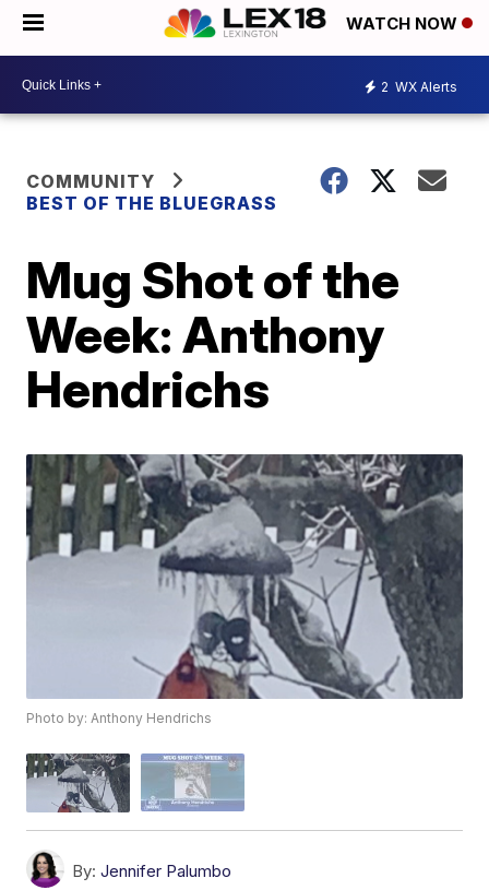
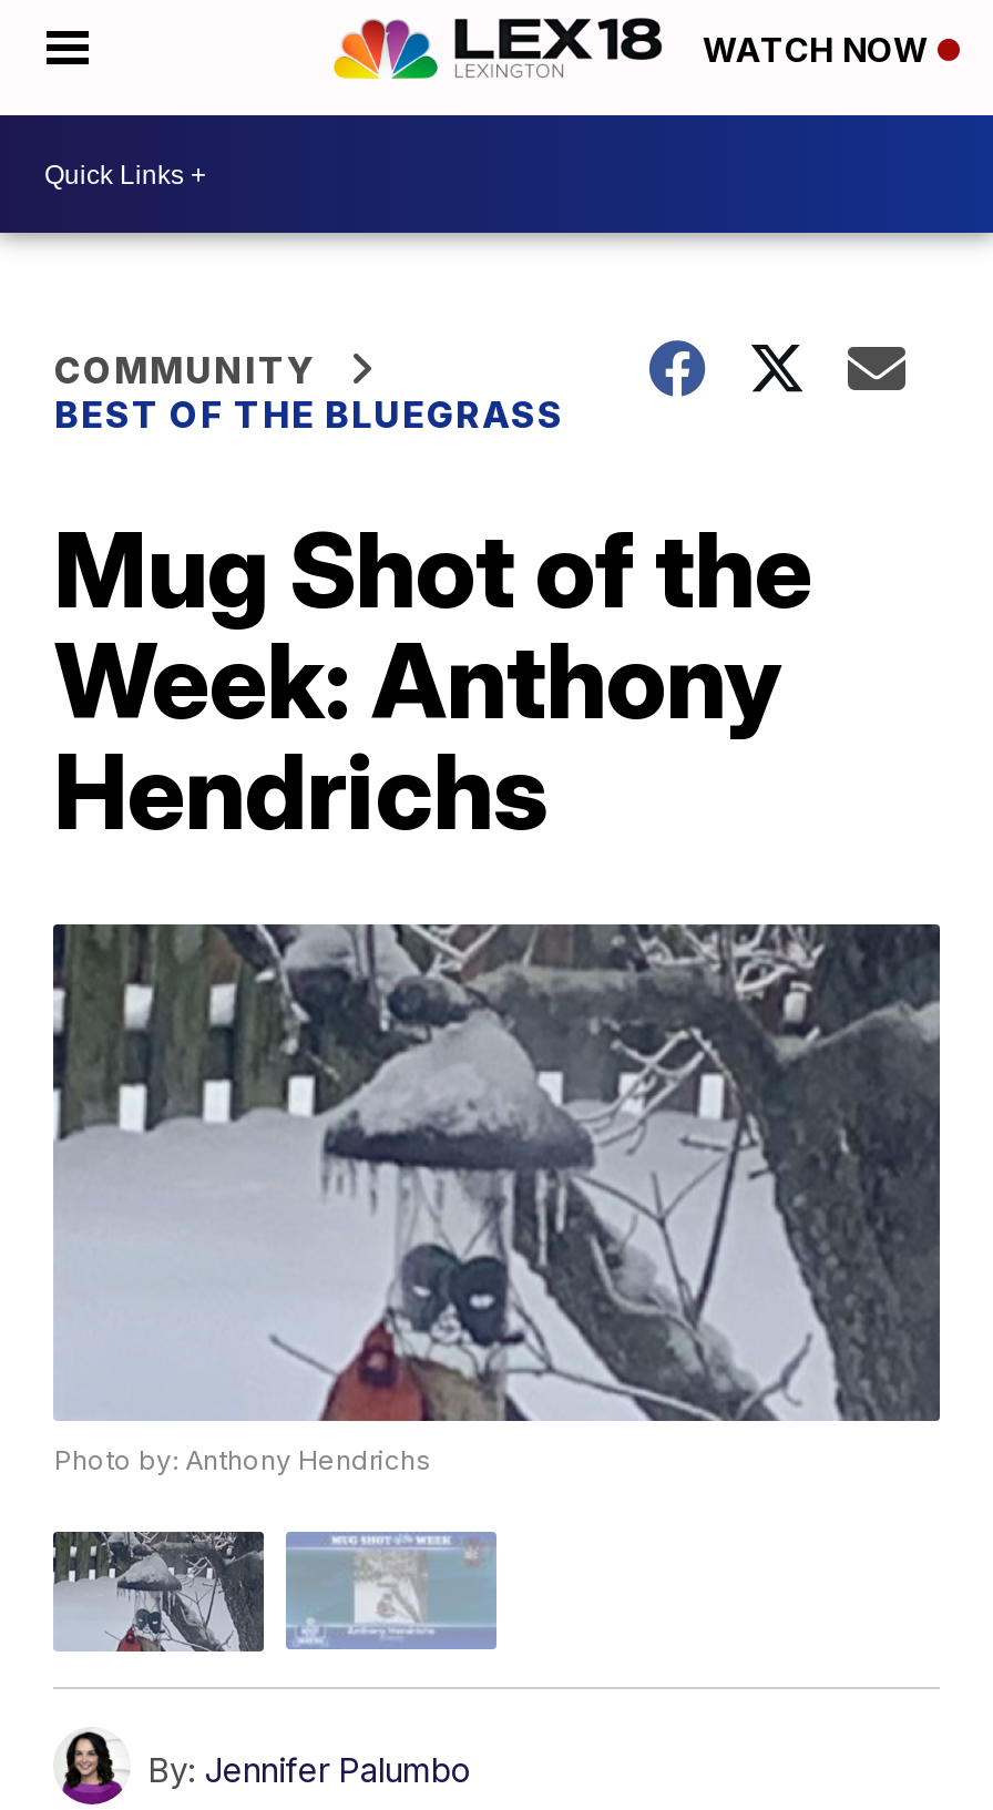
- 2 WX Alerts
